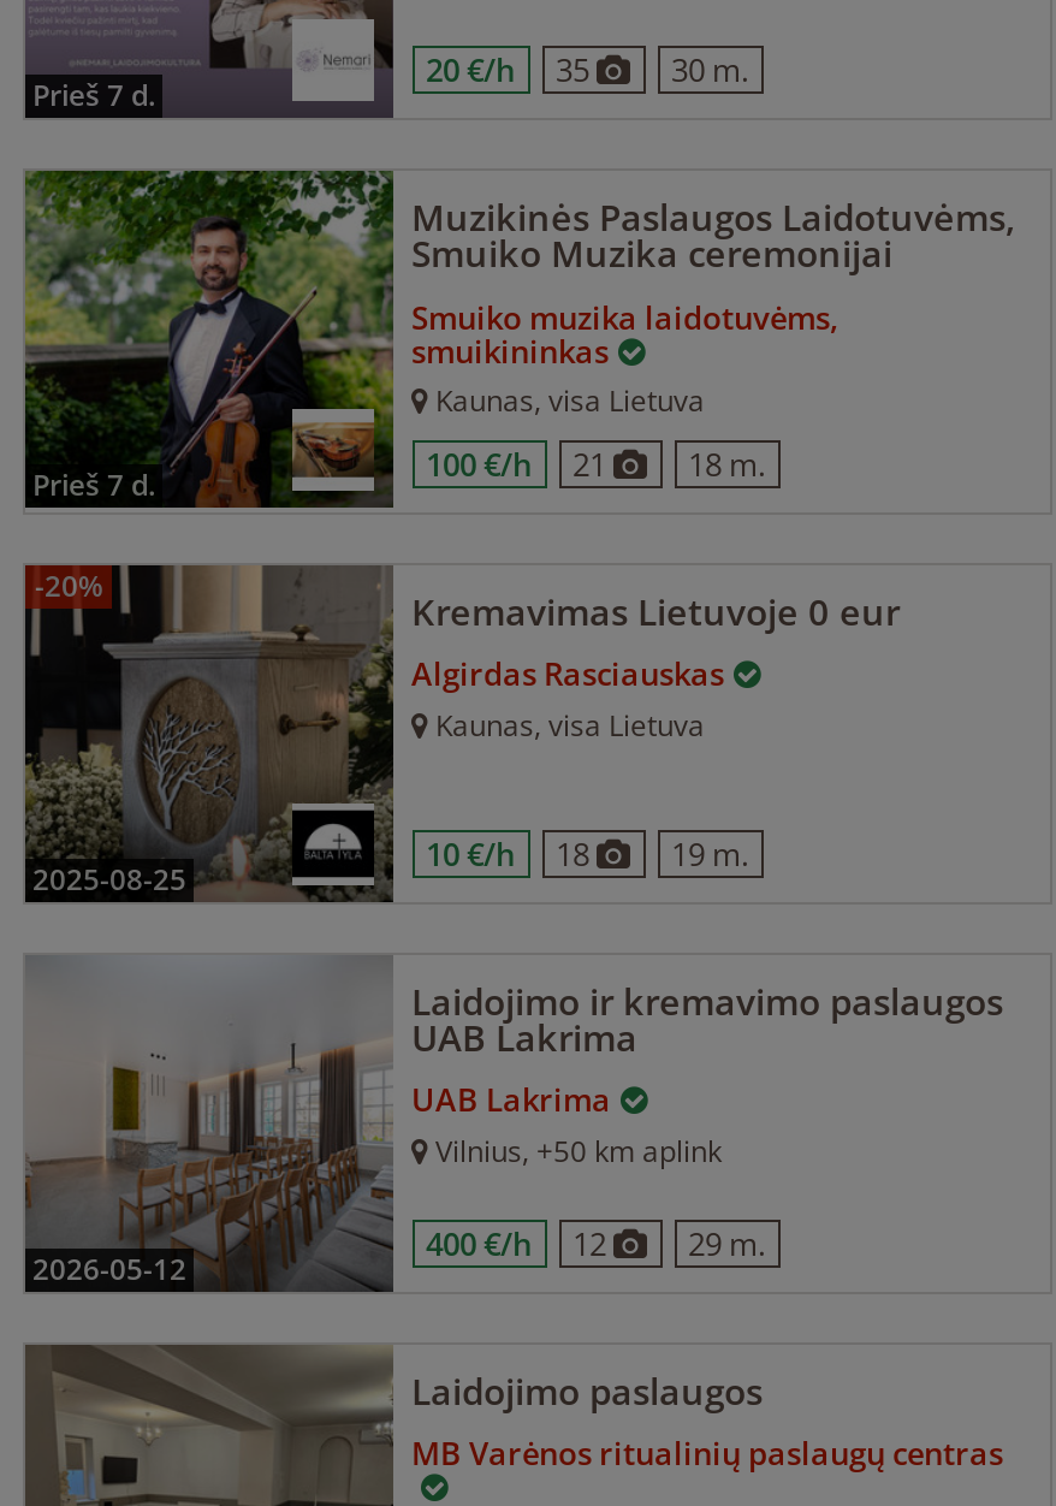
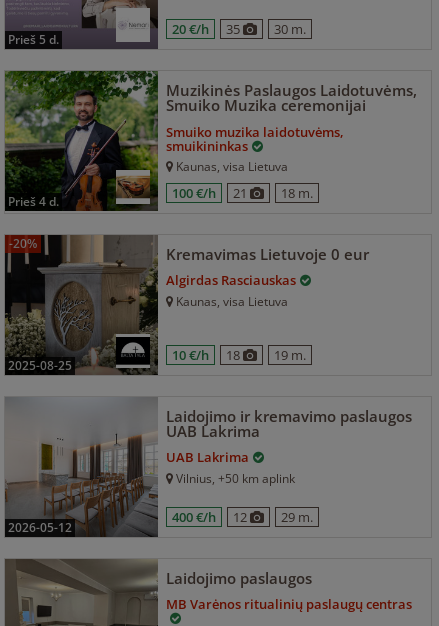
- prieš 7 d.
+ prieš 5 d.

- prieš 7 d.
+ prieš 4 d.
